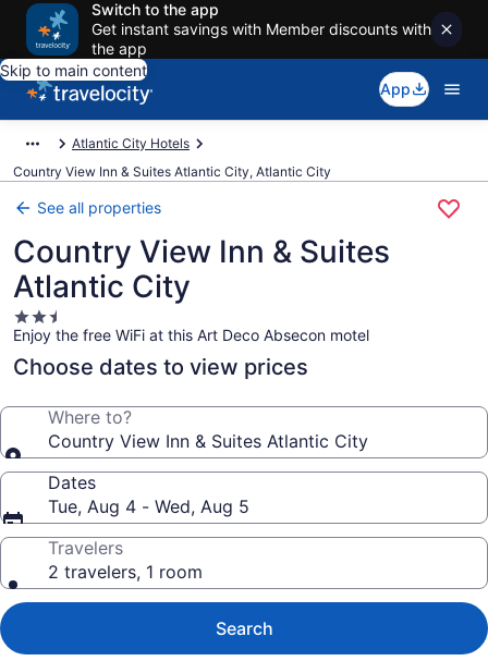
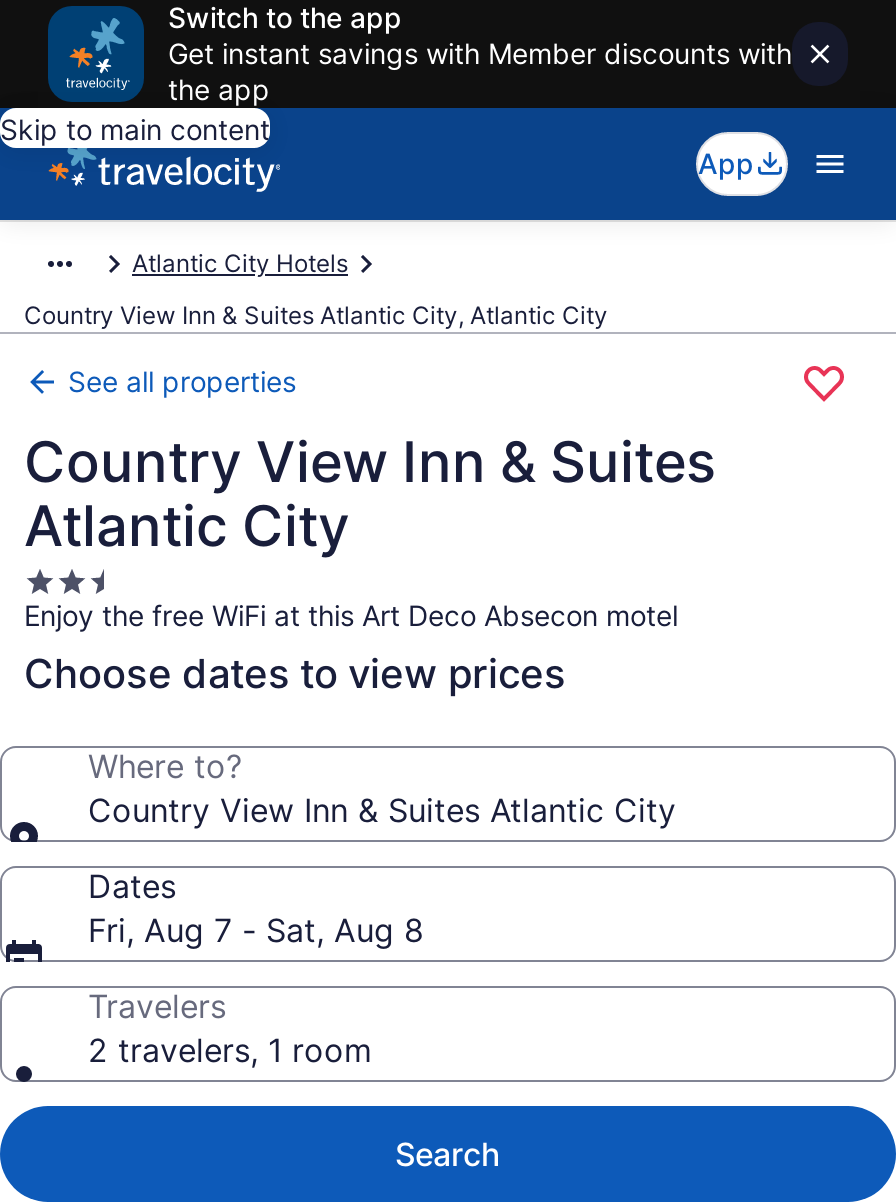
- Tue, Aug 4 - Wed, Aug 5
+ Fri, Aug 7 - Sat, Aug 8
